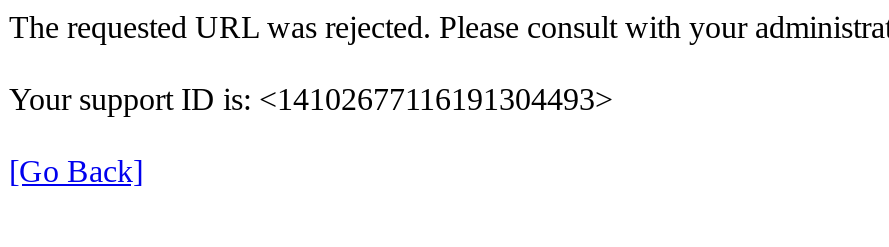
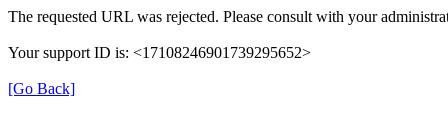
- Your support ID is: <14102677116191304493>
+ Your support ID is: <17108246901739295652>
